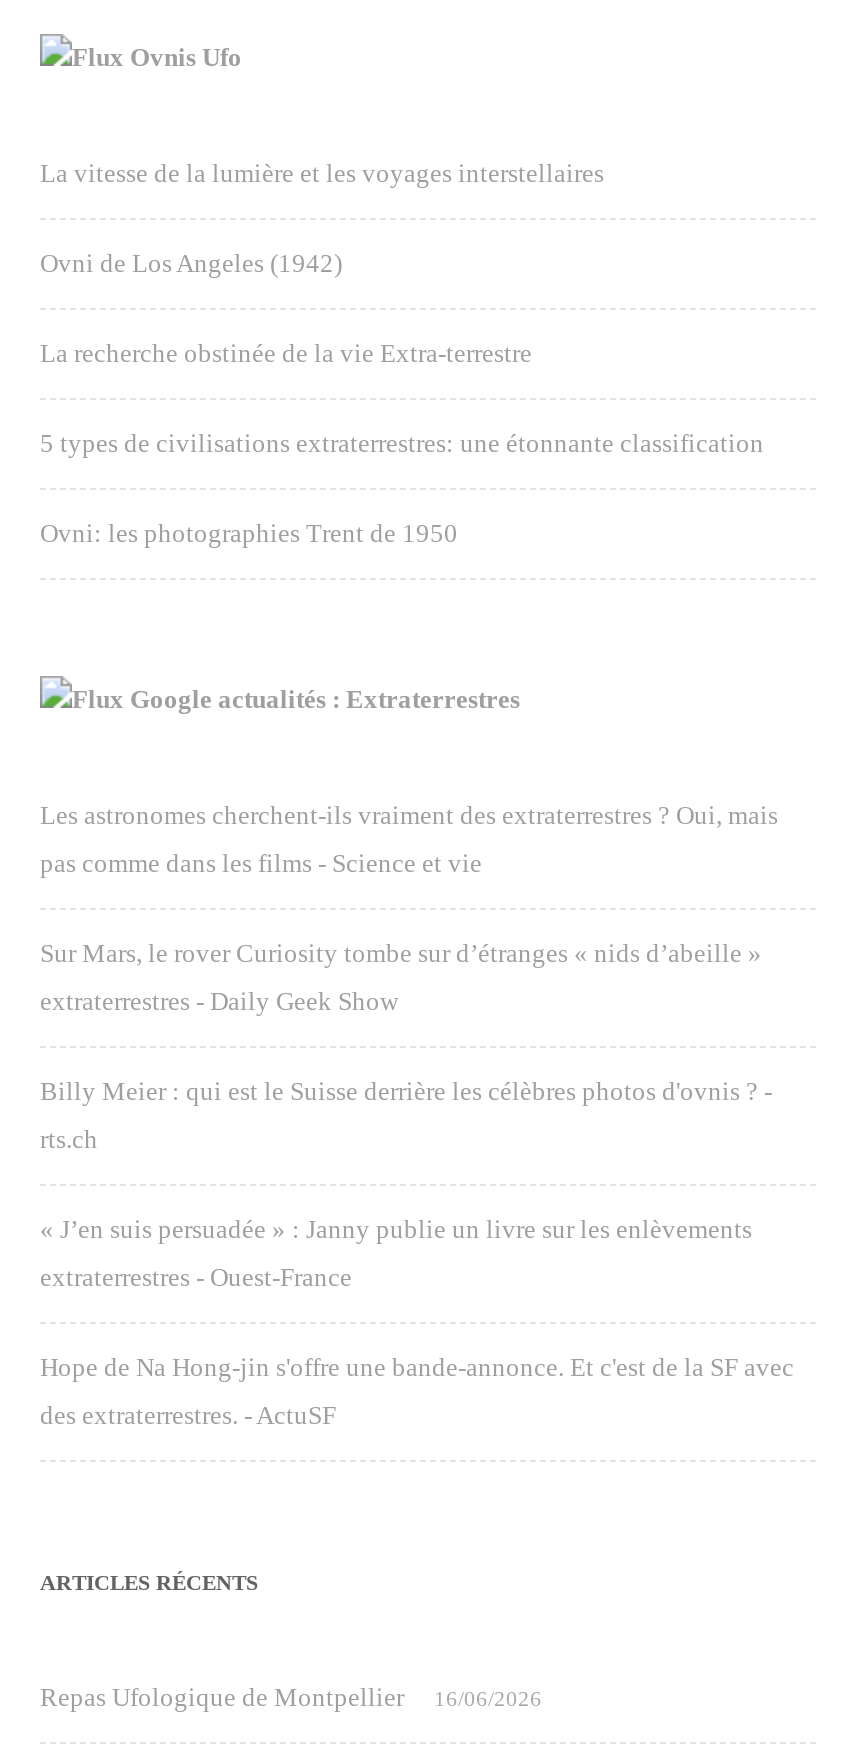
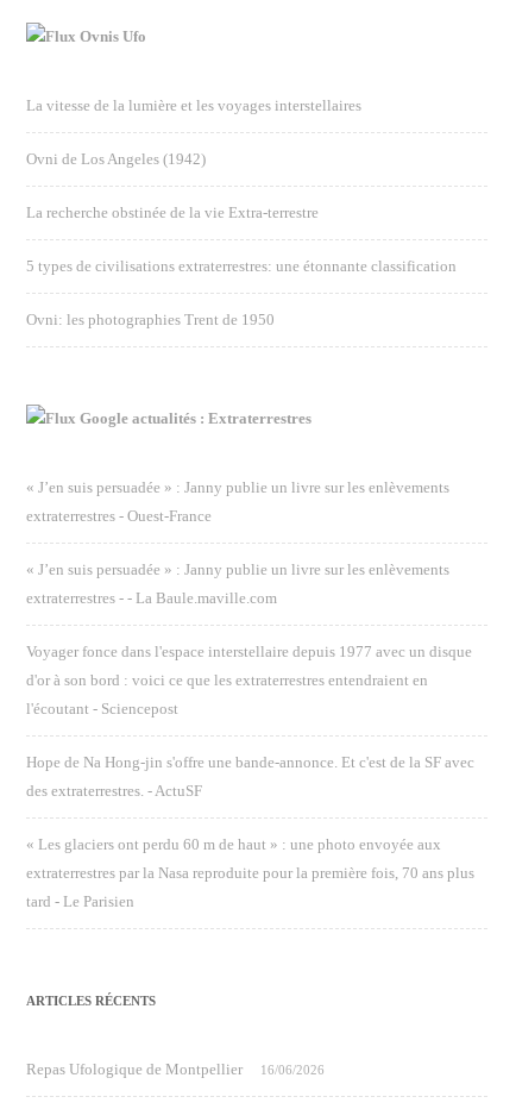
- Les astronomes cherchent‑ils vraiment des extraterrestres ? Oui, mais
- pas comme dans les films - Science et vie
- Sur Mars, le rover Curiosity tombe sur d’étranges « nids d’abeille »
- extraterrestres - Daily Geek Show
- Billy Meier : qui est le Suisse derrière les célèbres photos d'ovnis ? -
- rts.ch

moved up: « J’en suis persuadée » : Janny publie un livre sur les enlèvements | extraterrestres - Ouest-France

+ « J’en suis persuadée » : Janny publie un livre sur les enlèvements
+ extraterrestres - - La Baule.maville.com
+ Voyager fonce dans l'espace interstellaire depuis 1977 avec un disque
+ d'or à son bord : voici ce que les extraterrestres entendraient en
+ l'écoutant - Sciencepost

moved up: Hope de Na Hong-jin s'offre une bande-annonce. Et c'est de la SF avec | des extraterrestres. - ActuSF

+ « Les glaciers ont perdu 60 m de haut » : une photo envoyée aux
+ extraterrestres par la Nasa reproduite pour la première fois, 70 ans plus
+ tard - Le Parisien
